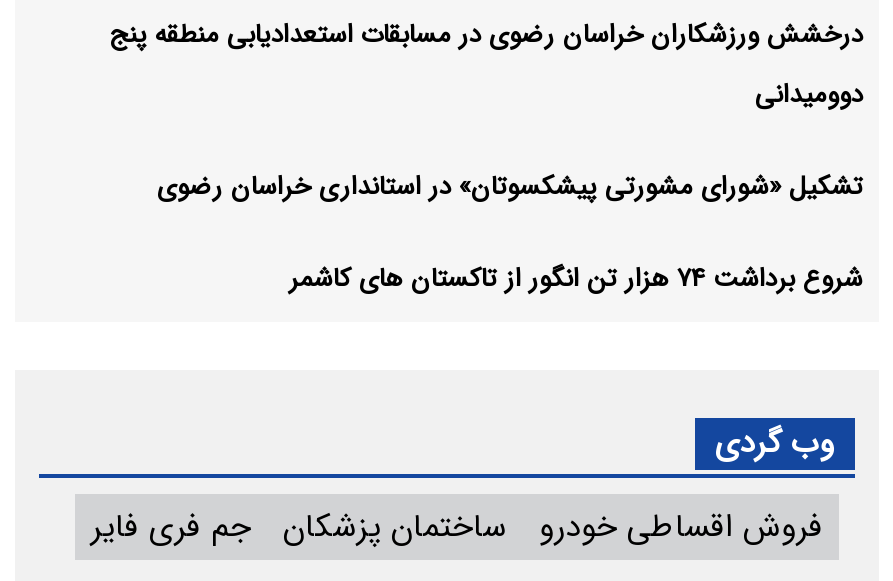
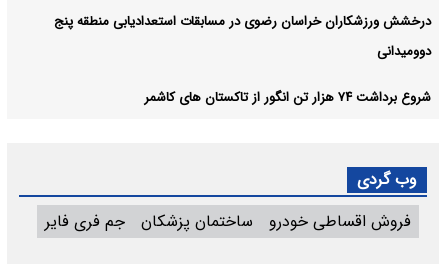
- تشکیل «شورای مشورتی پیشکسوتان» در استانداری خراسان رضوی
